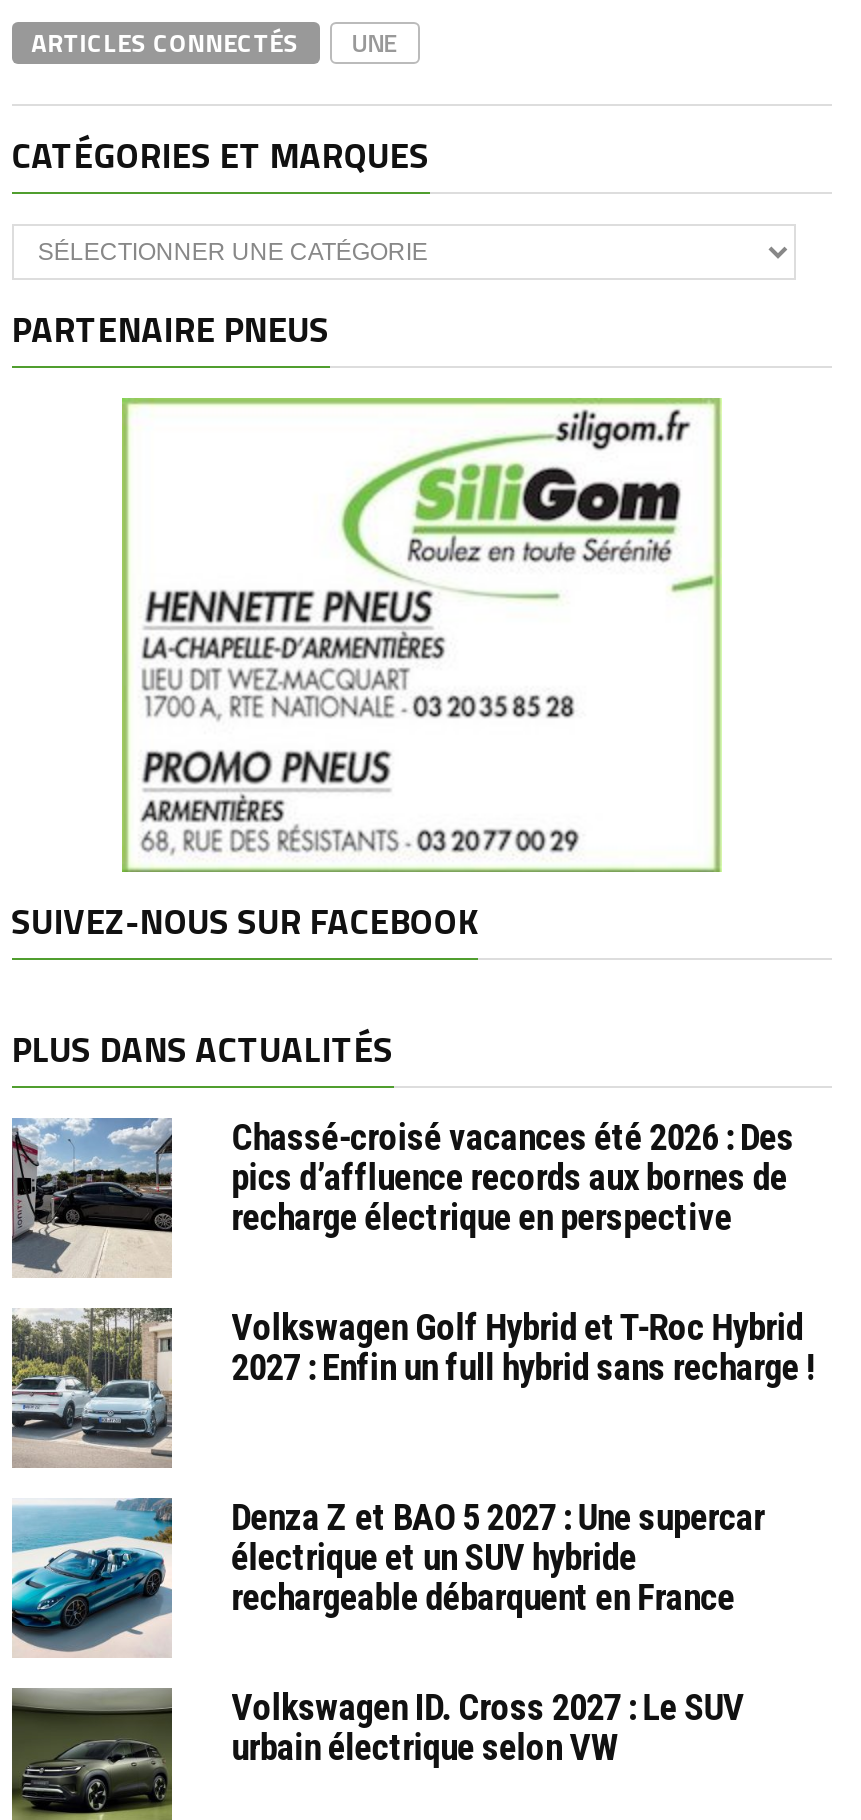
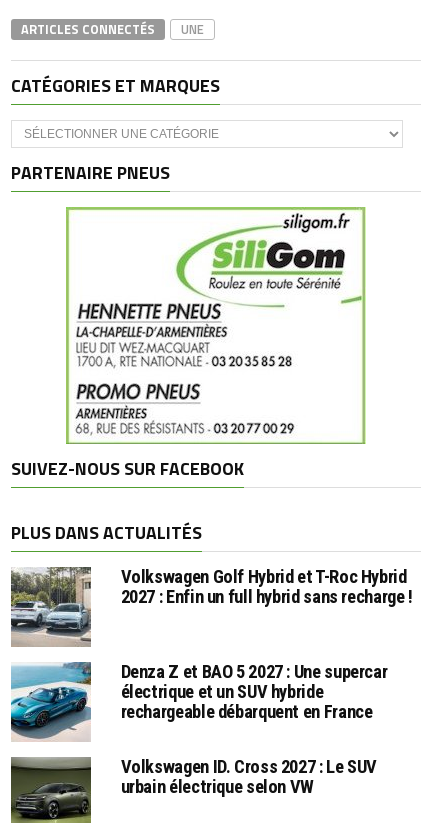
- [image]
- Chassé-croisé vacances été 2026 : Des
- pics d’affluence records aux bornes de
- recharge électrique en perspective
